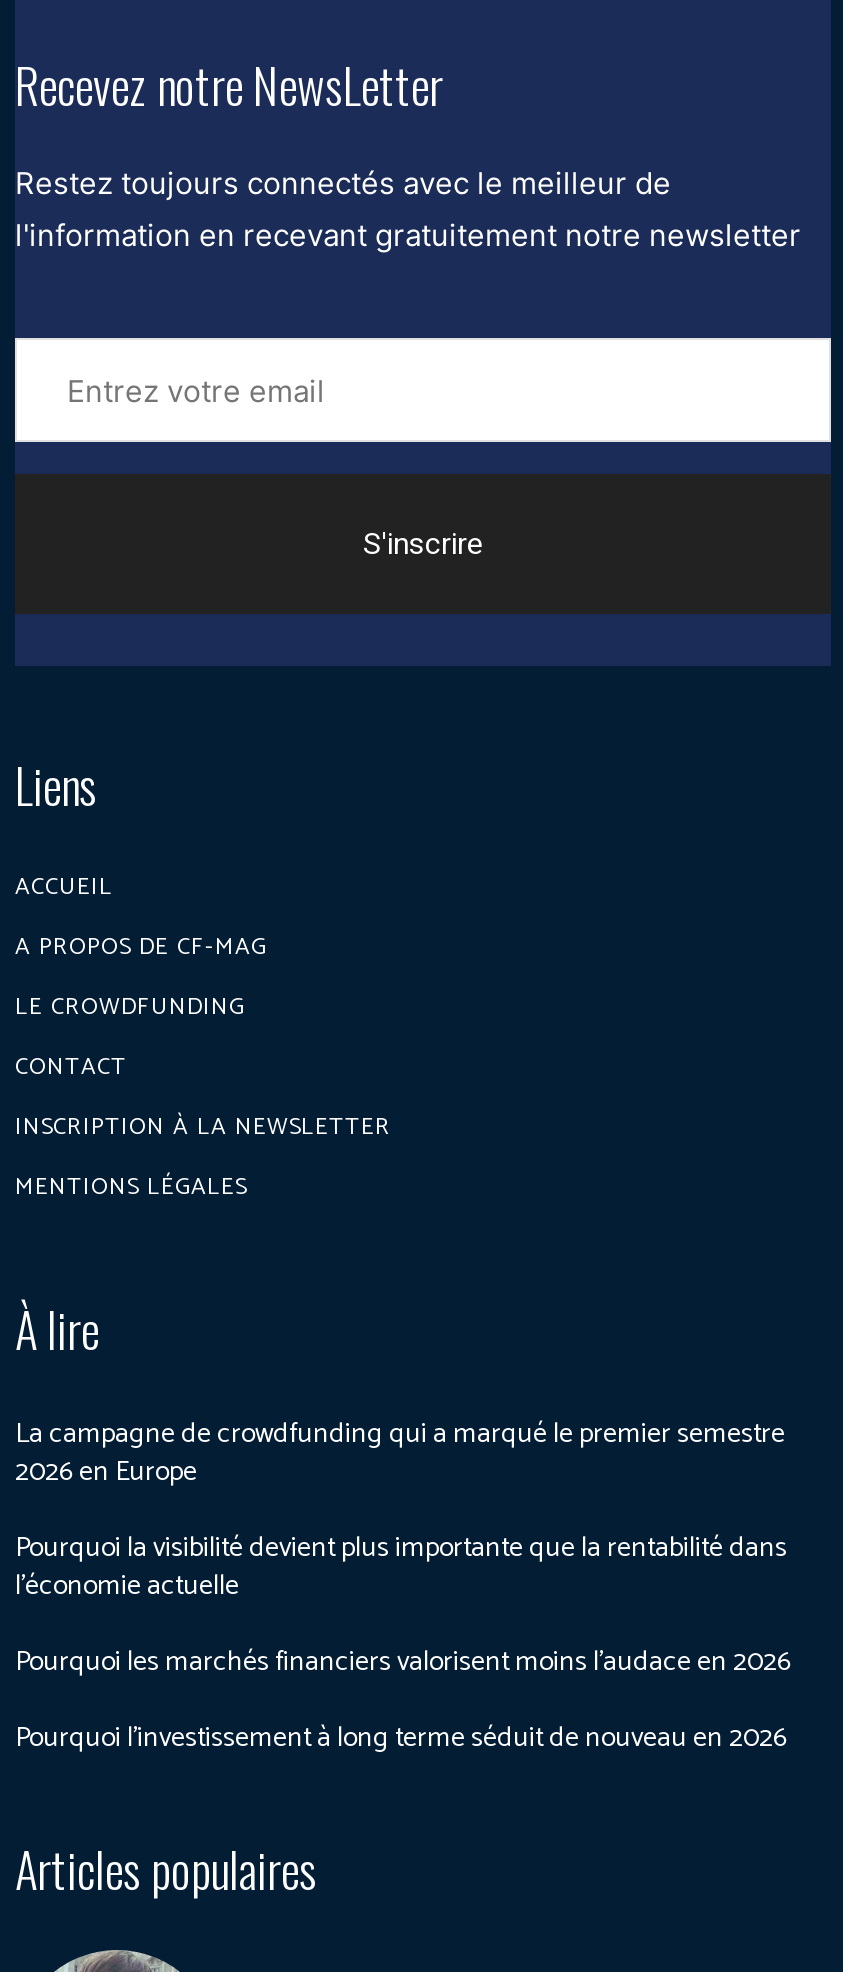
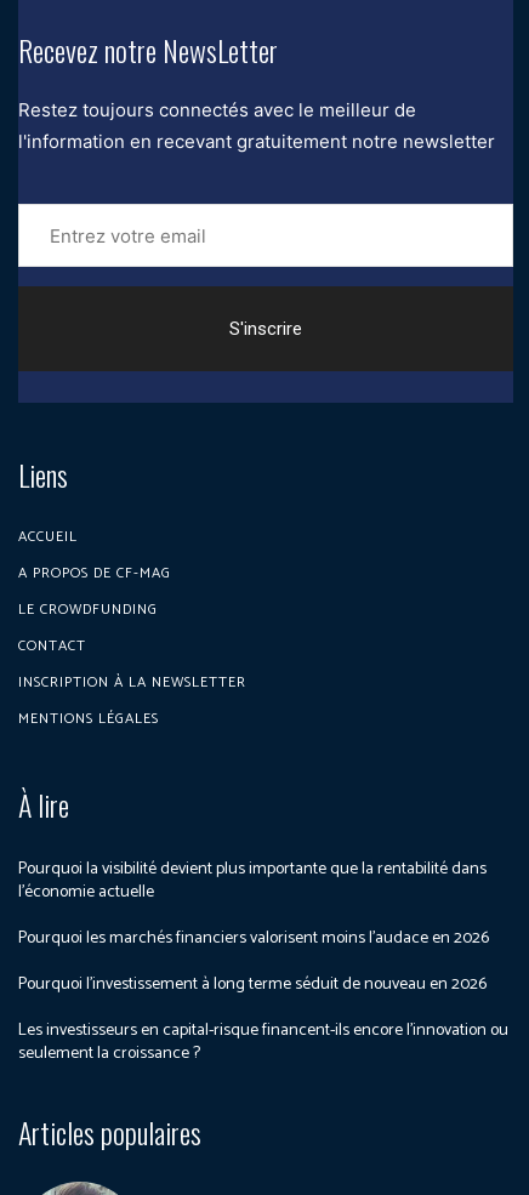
- La campagne de crowdfunding qui a marqué le premier semestre
- 2026 en Europe

moved up: Pourquoi la visibilité devient plus importante que la rentabilité dans | l’économie actuelle | Pourquoi les marchés financiers valorisent moins l’audace en 2026 | Pourquoi l’investissement à long terme séduit de nouveau en 2026

+ Les investisseurs en capital-risque financent-ils encore l’innovation ou
+ seulement la croissance ?
